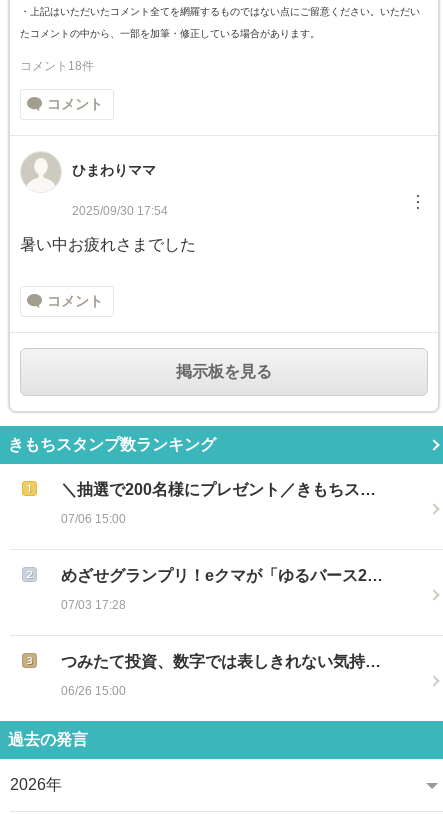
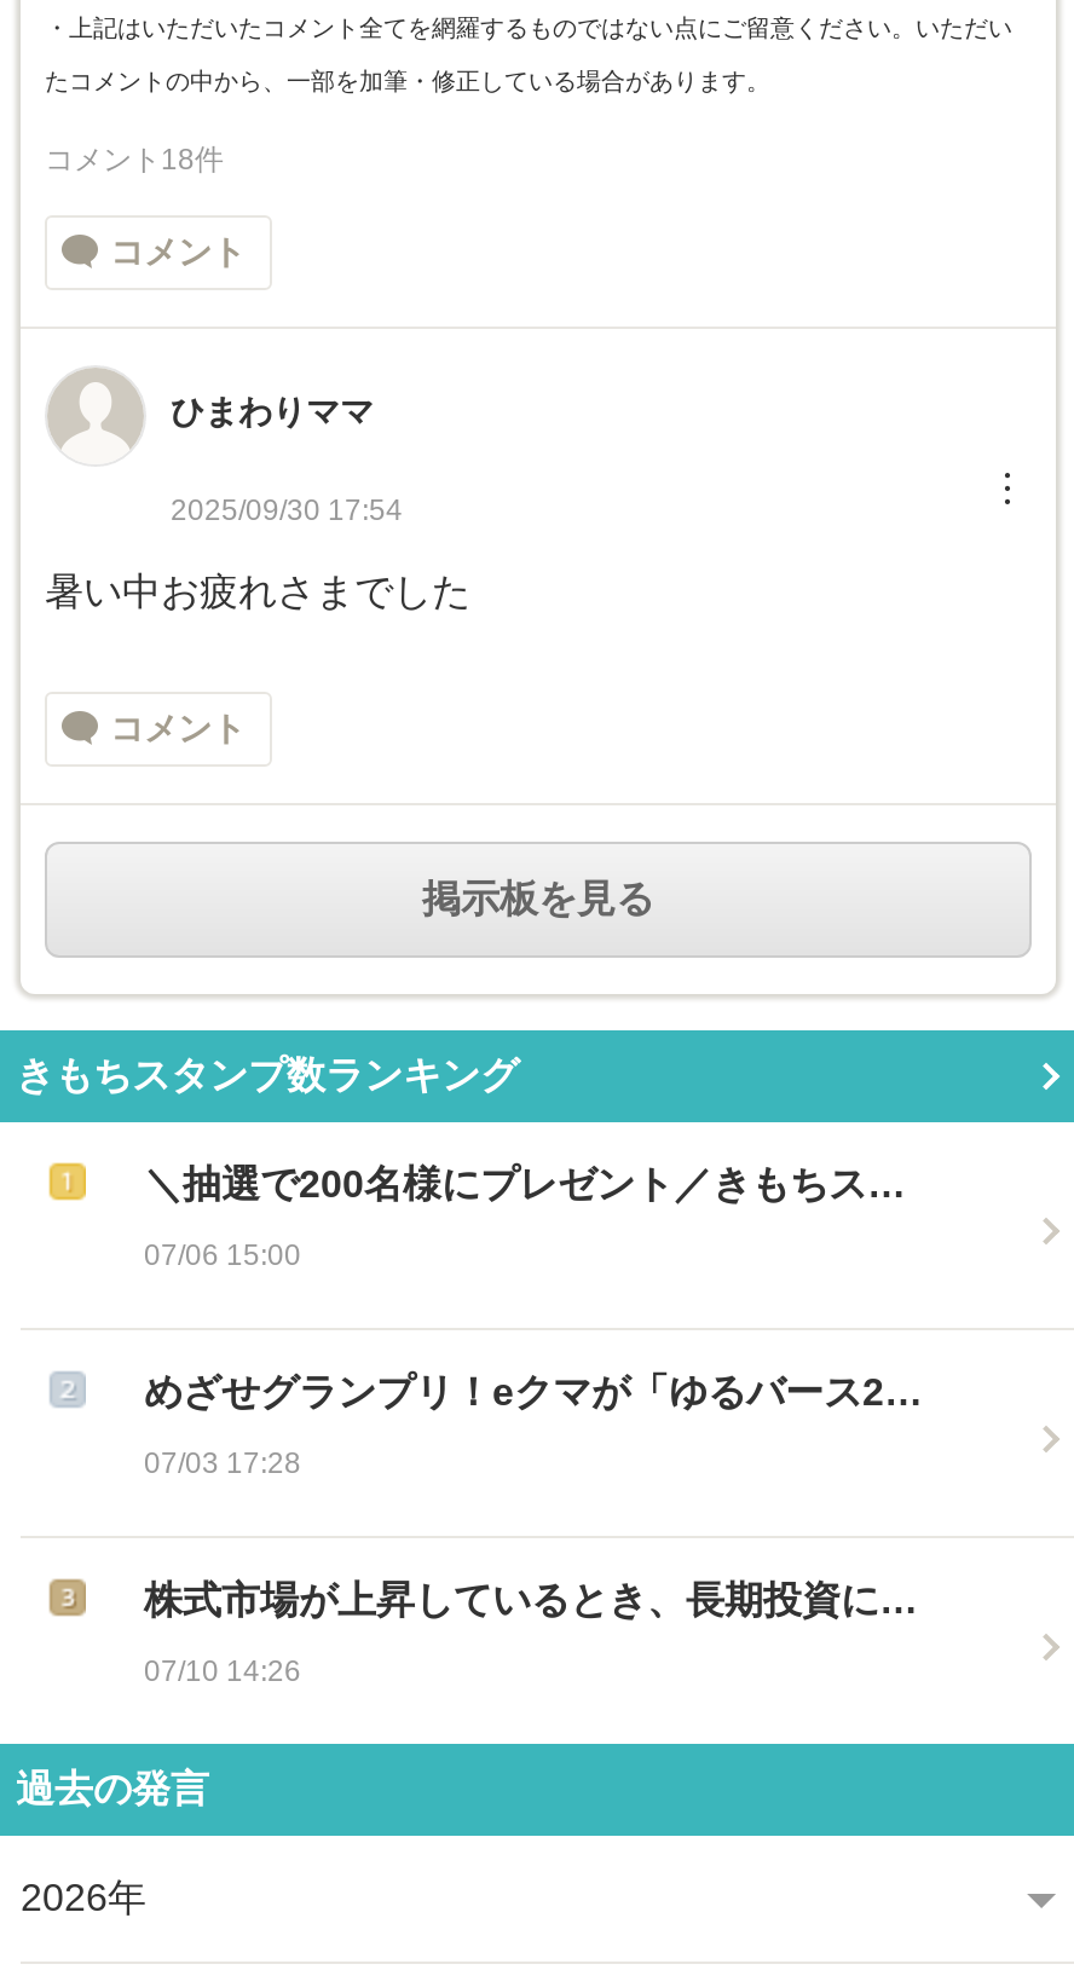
- つみたて投資、数字では表しきれない気持…
+ 株式市場が上昇しているとき、長期投資に…

- 06/26 15:00
+ 07/10 14:26
